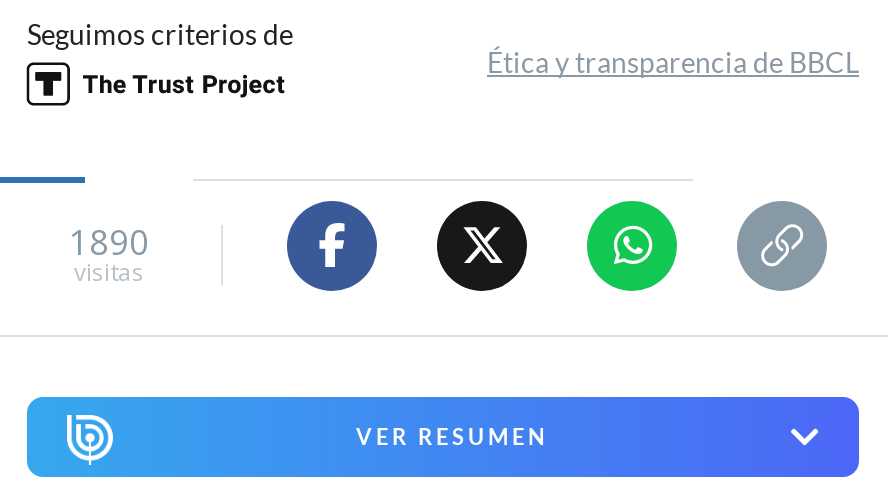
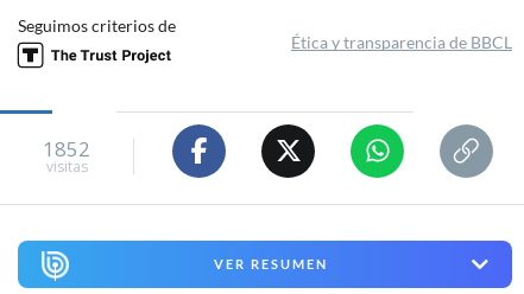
- 1890
+ 1852
